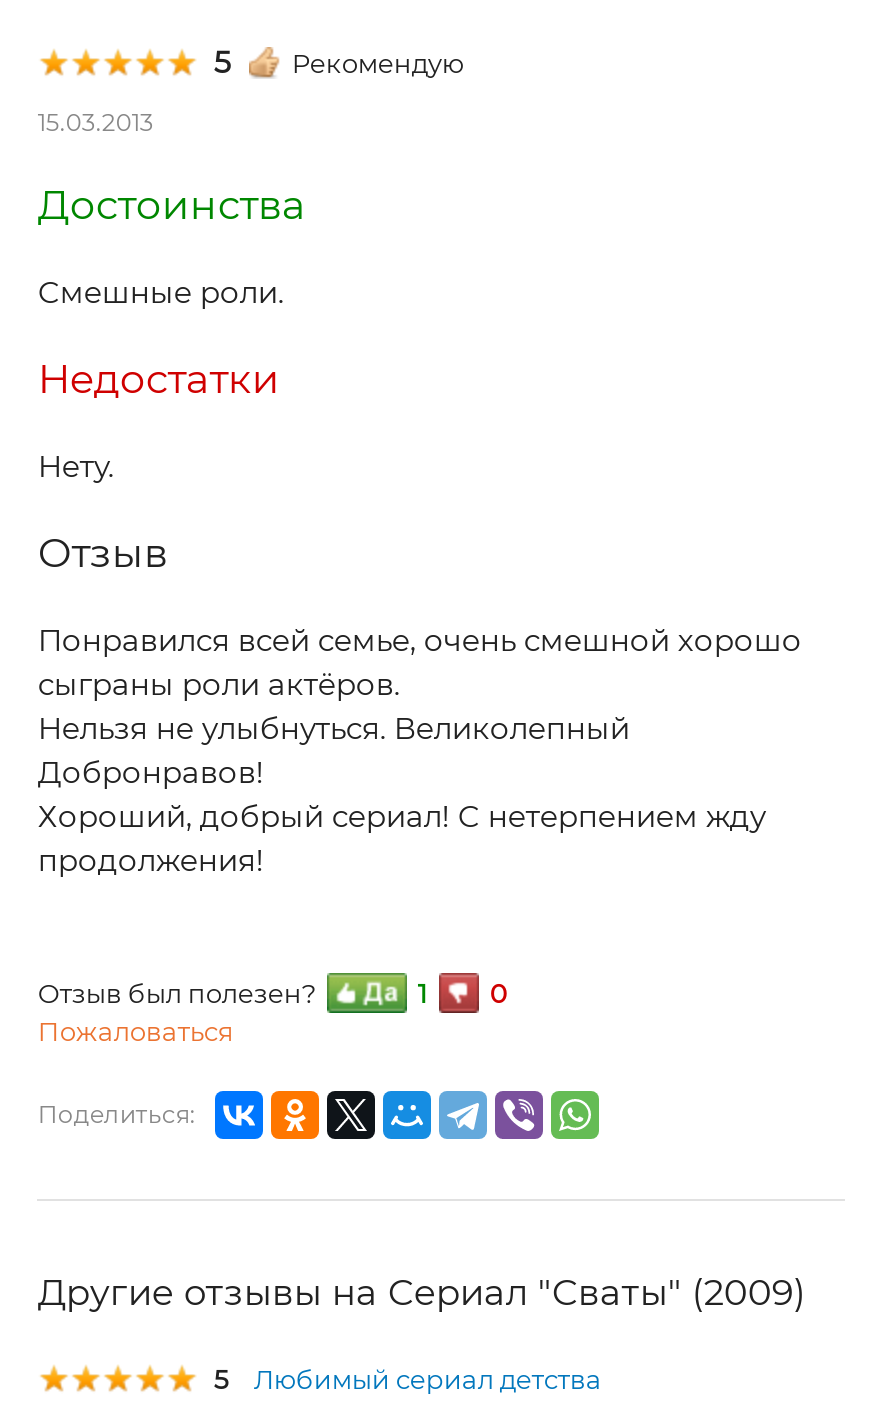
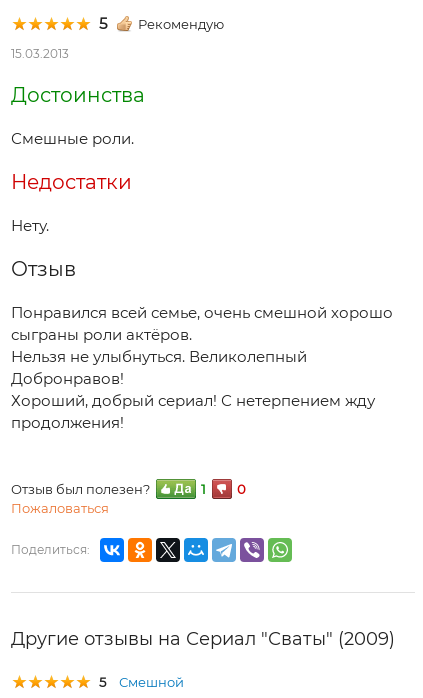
- Любимый сериал детства
+ Смешной
